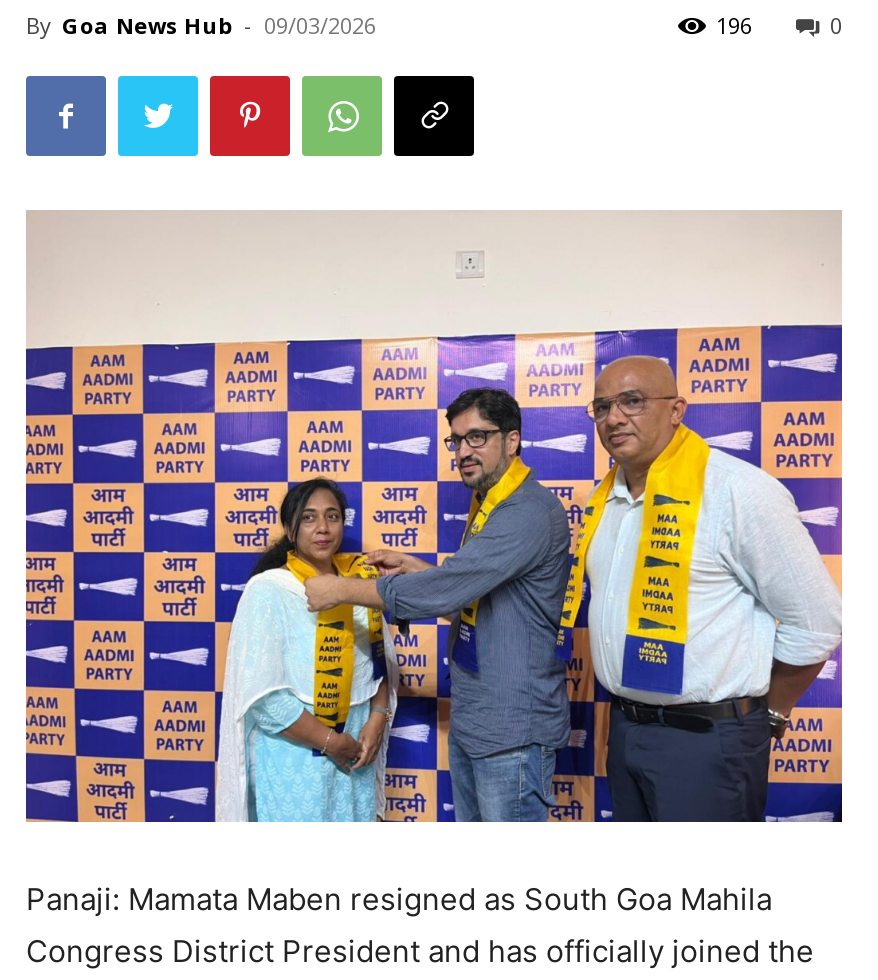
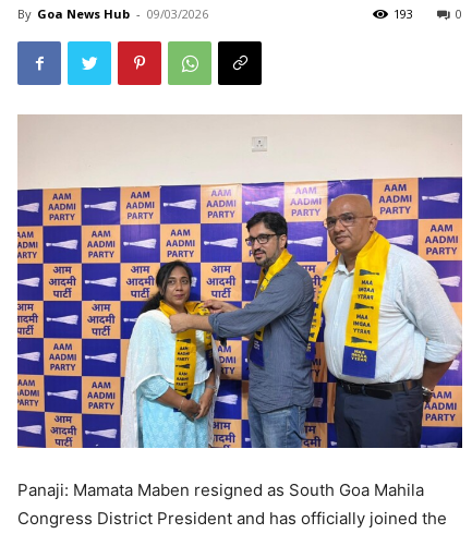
- 196
+ 193
